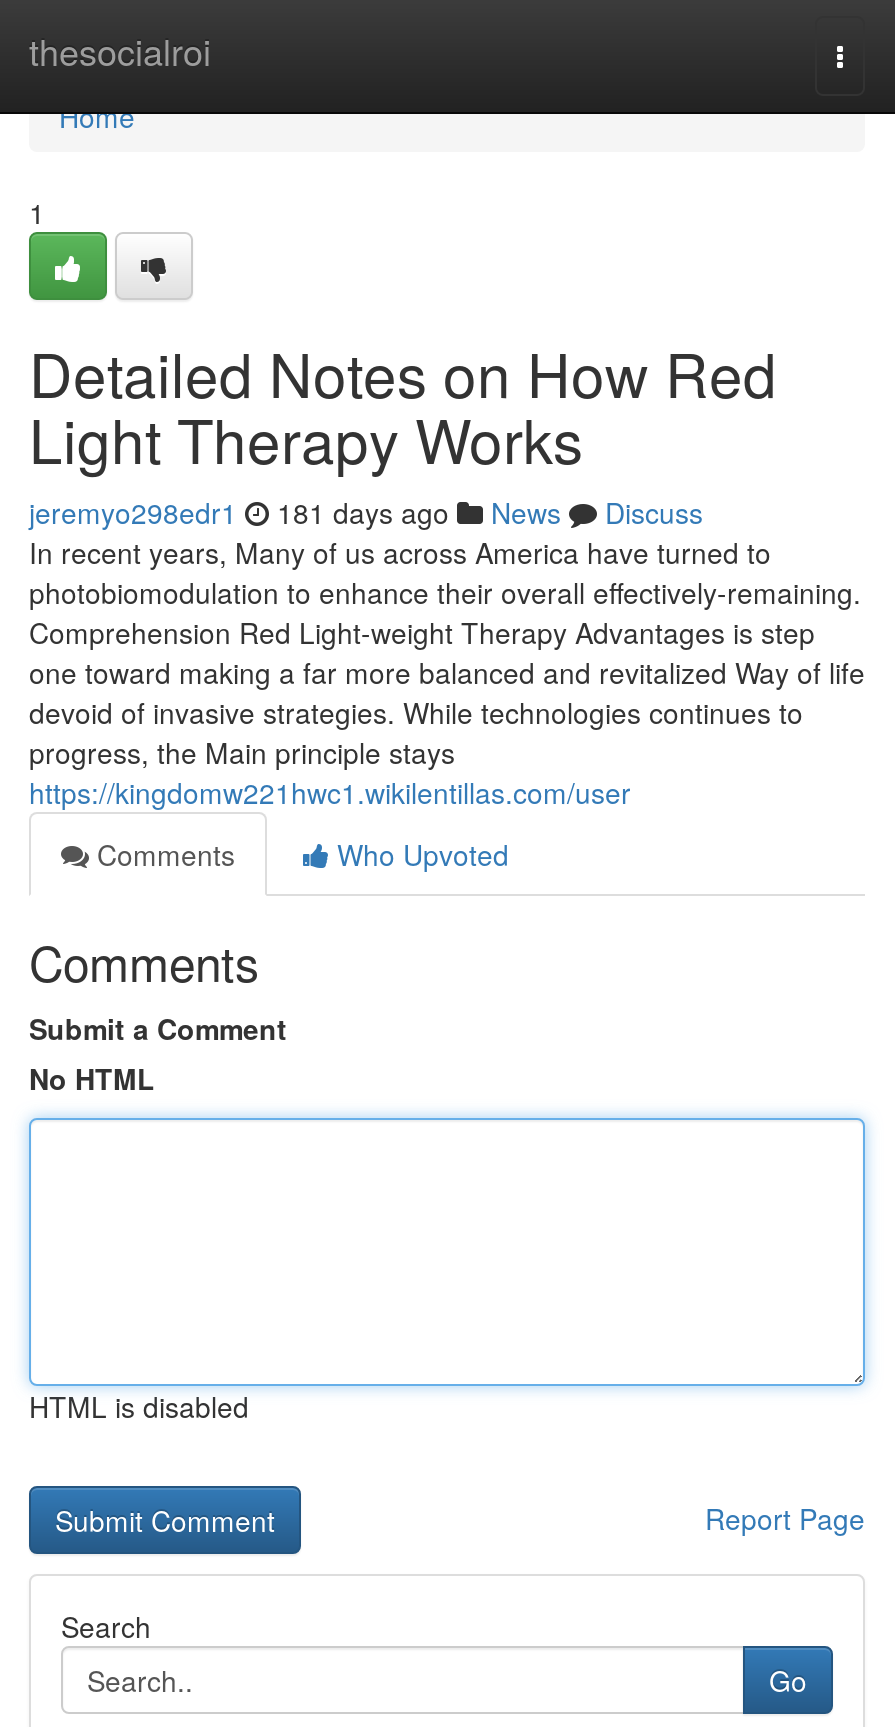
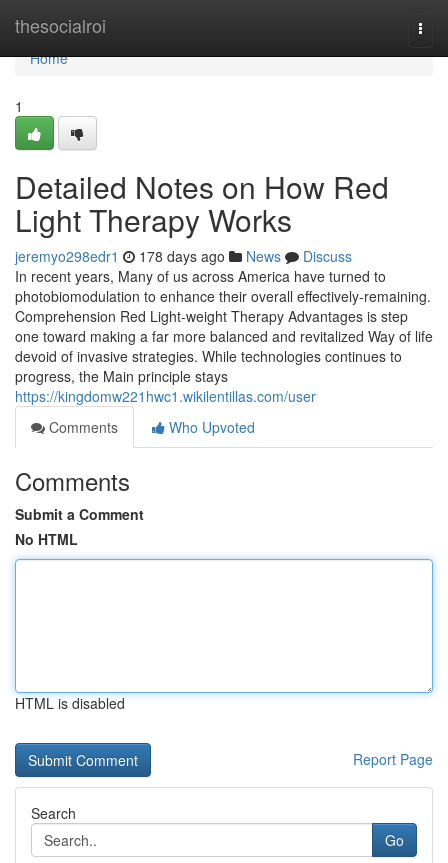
- jeremyo298edr1 181 days ago News Discuss
+ jeremyo298edr1 178 days ago News Discuss
